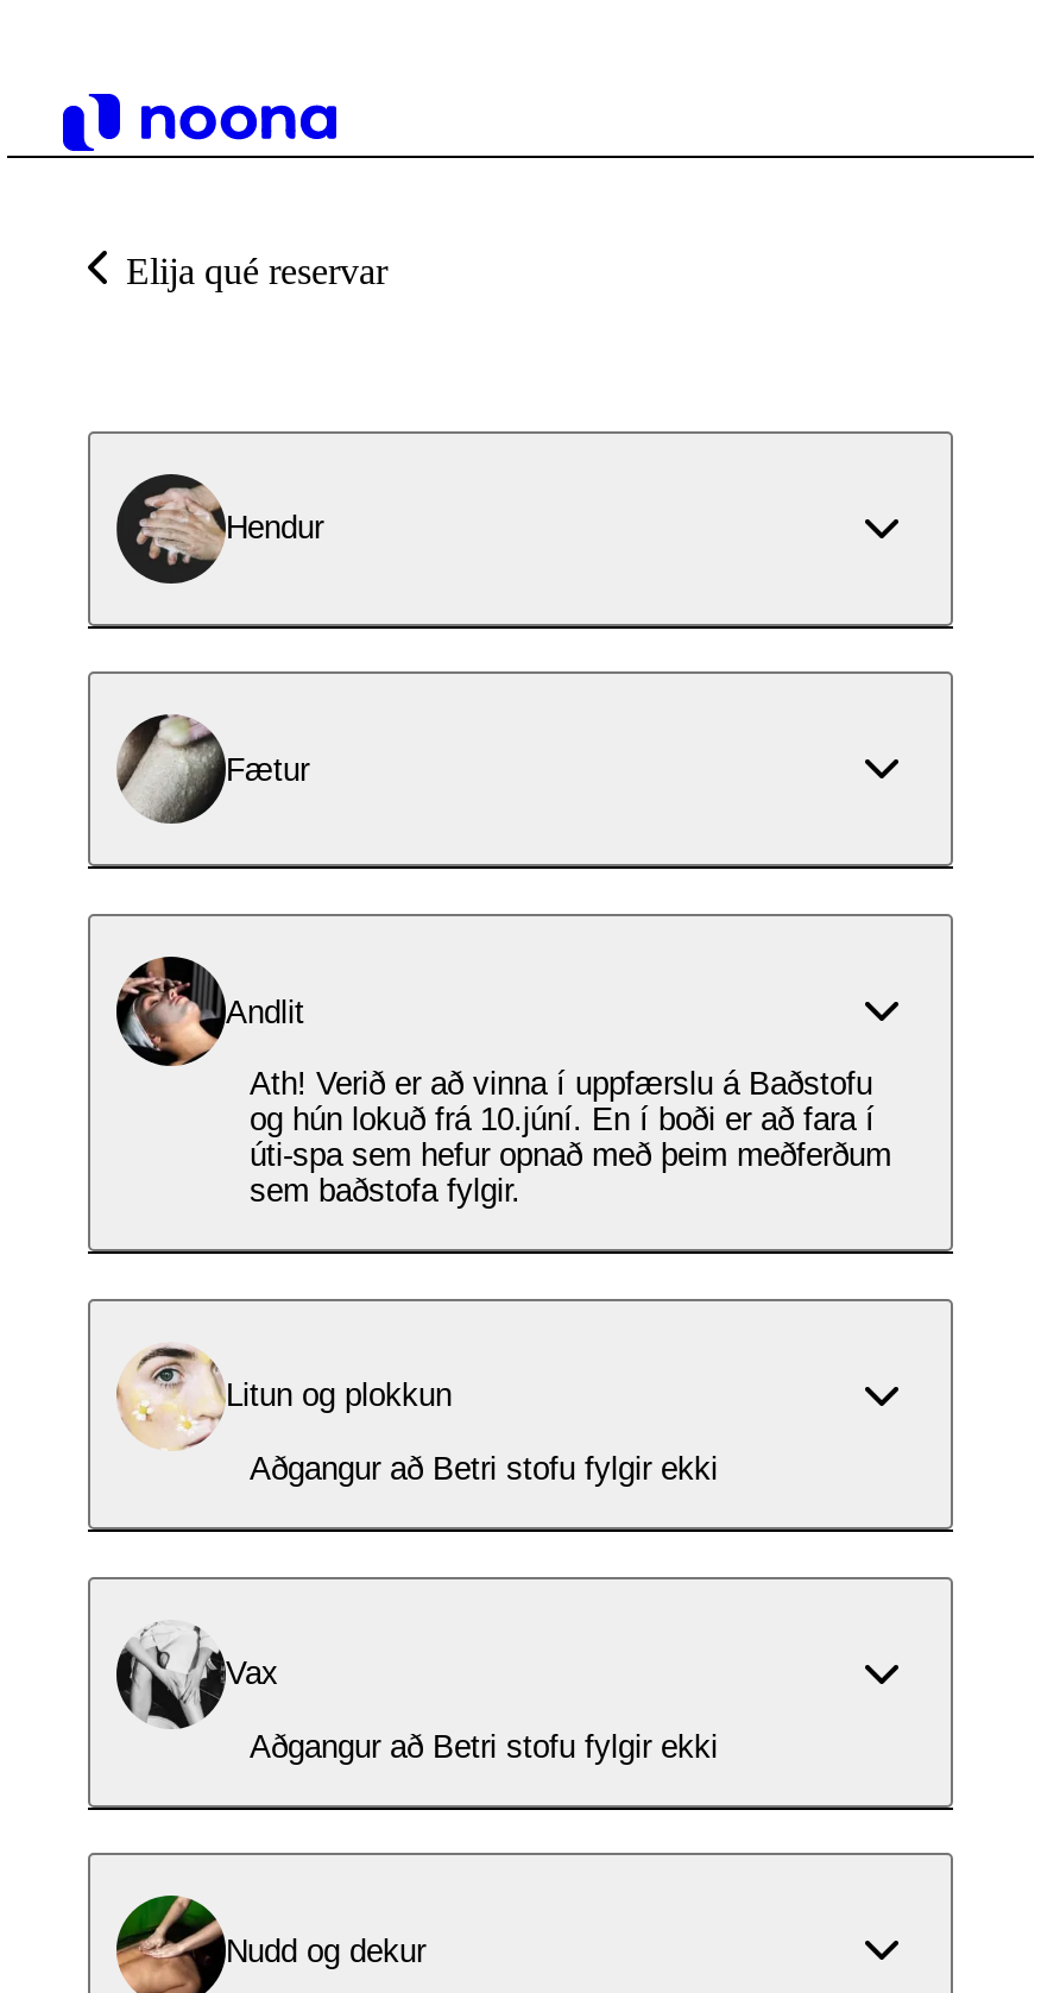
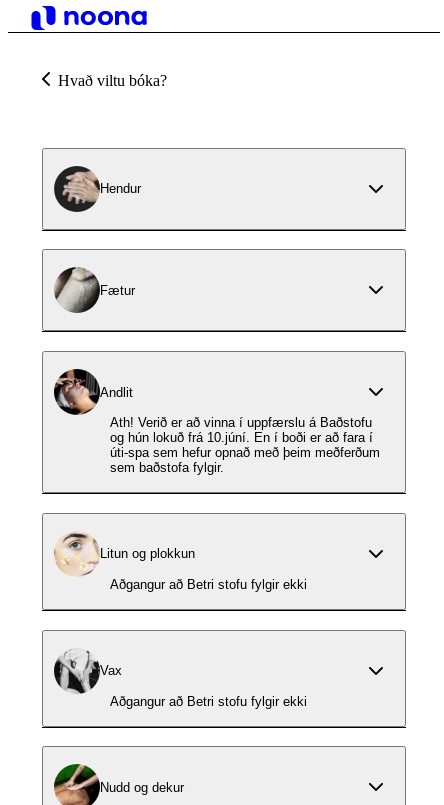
- Elija qué reservar
+ Hvað viltu bóka?
